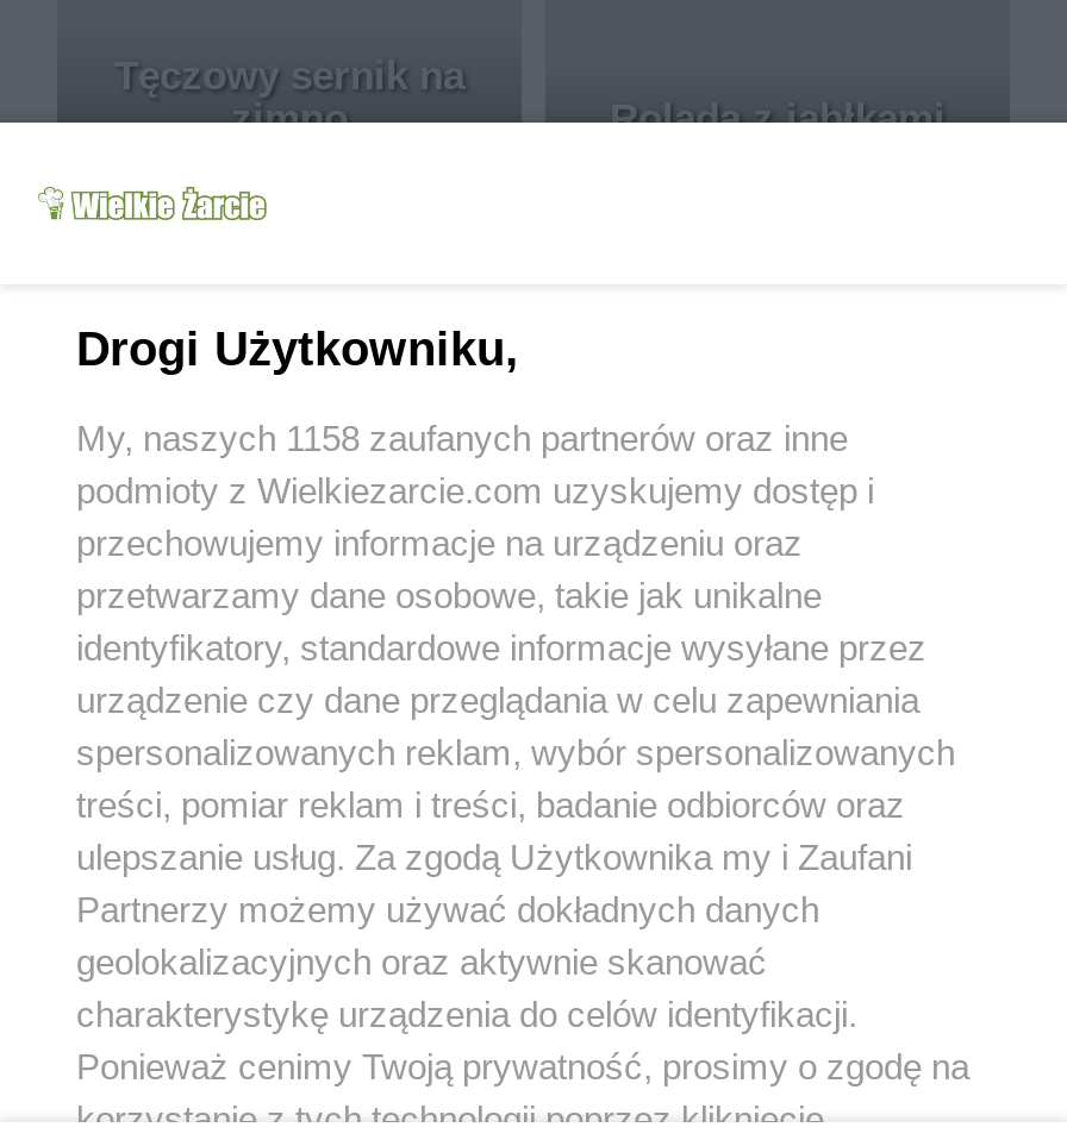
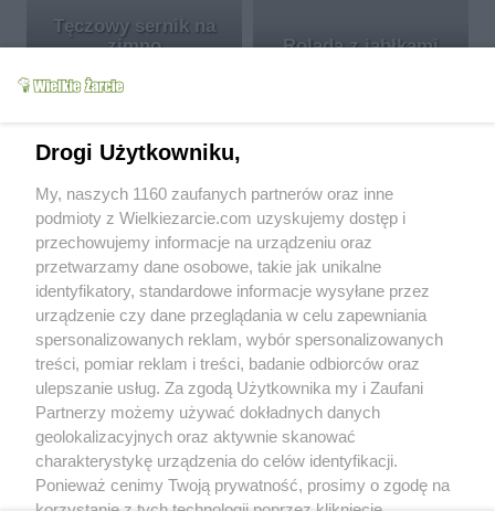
- My, naszych 1158 zaufanych partnerów oraz inne
+ My, naszych 1160 zaufanych partnerów oraz inne
